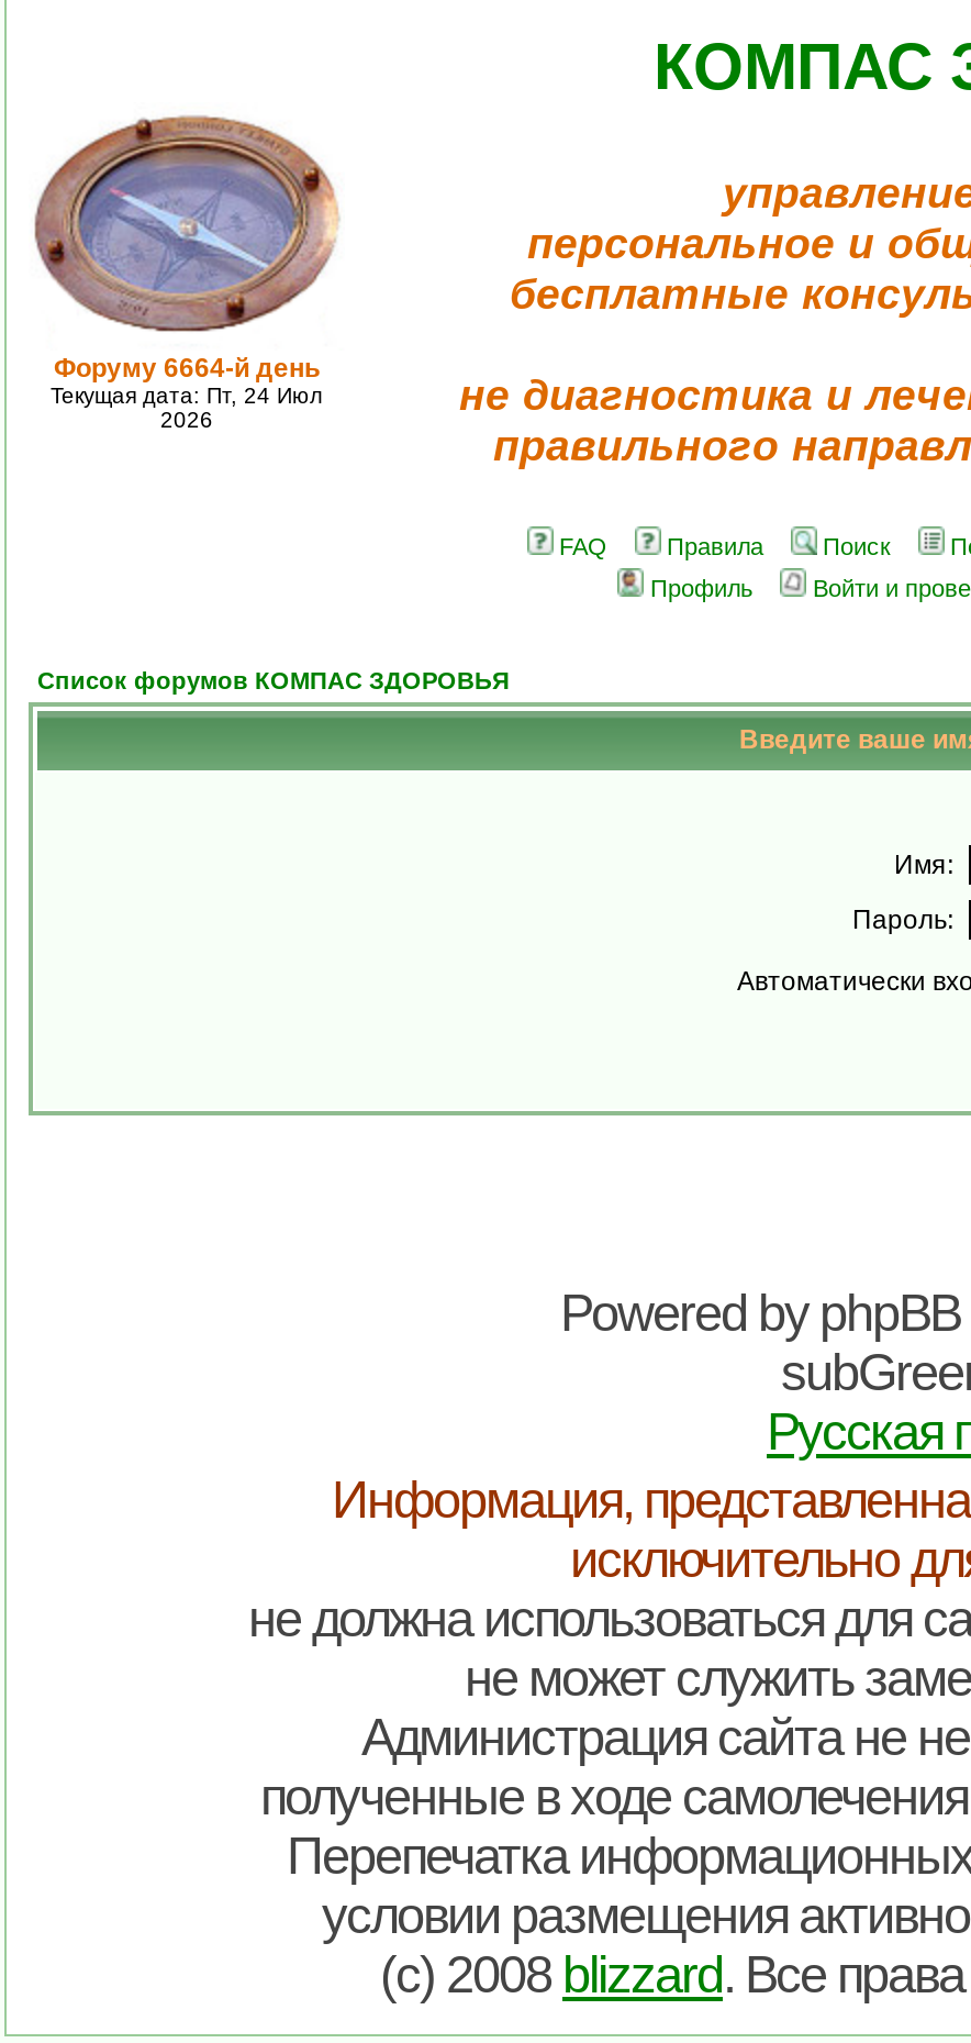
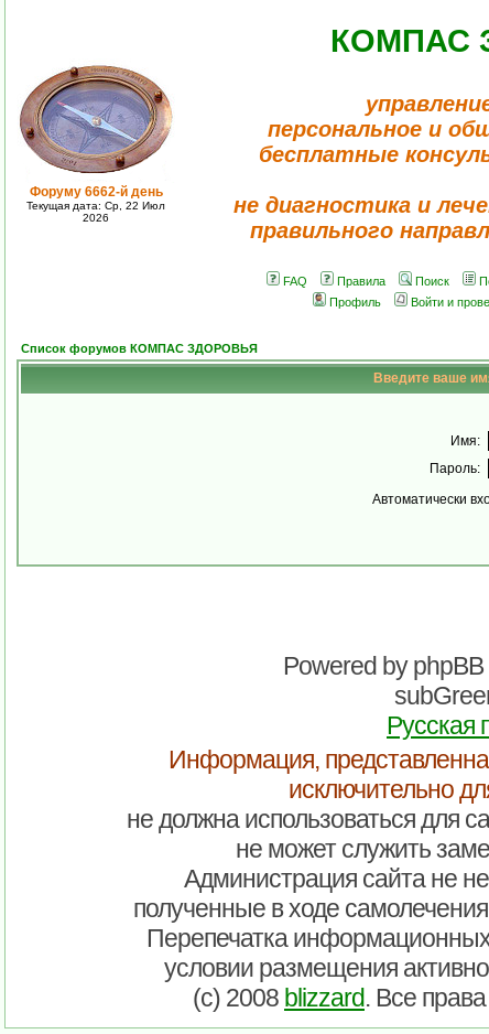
- Форуму 6664-й день
+ Форуму 6662-й день

- Текущая дата: Пт, 24 Июл
+ Текущая дата: Ср, 22 Июл
